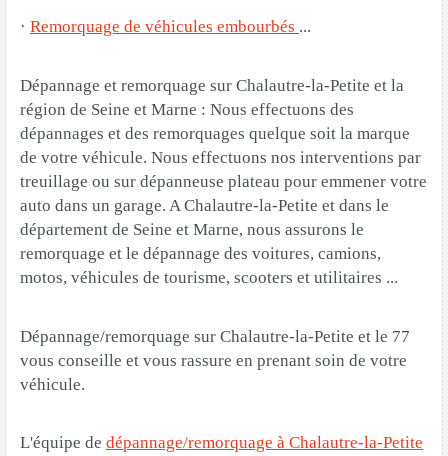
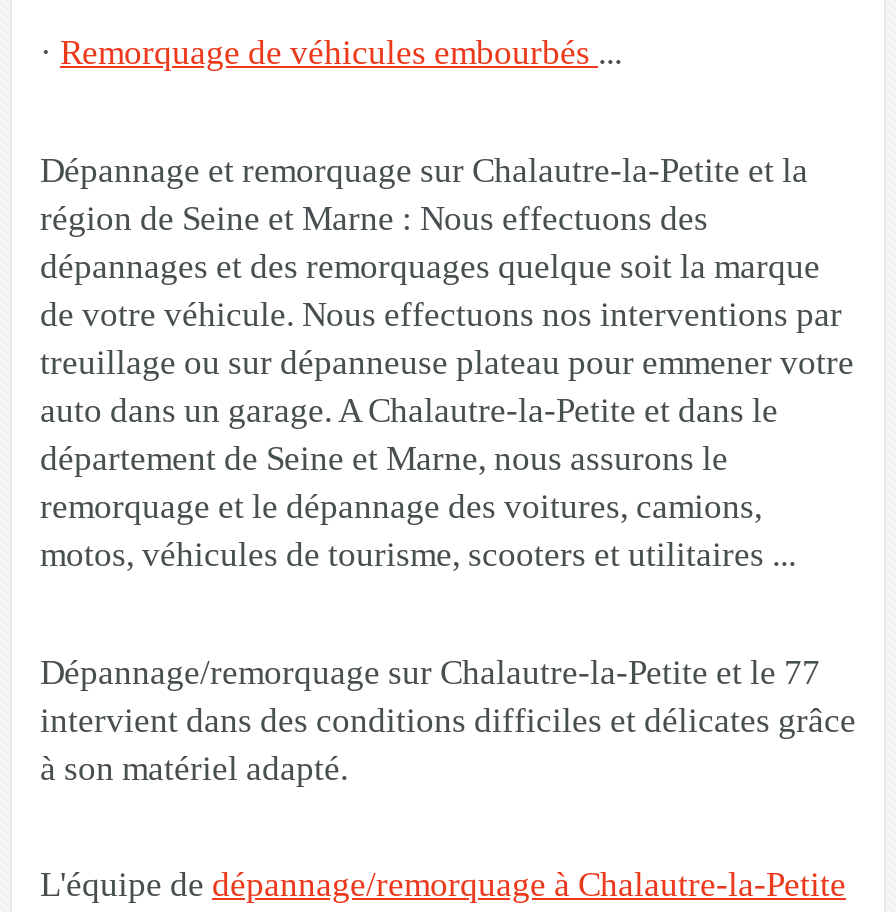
- vous conseille et vous rassure en prenant soin de votre
- véhicule.
+ intervient dans des conditions difficiles et délicates grâce
+ à son matériel adapté.
